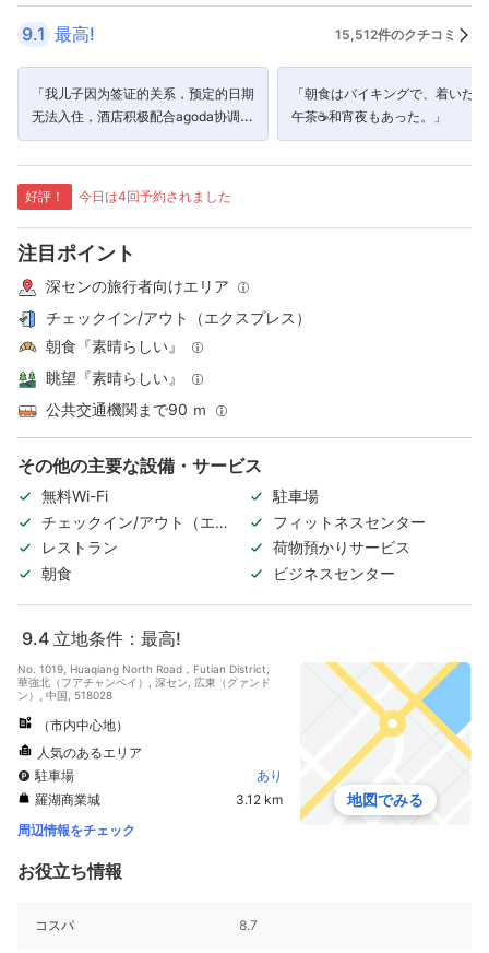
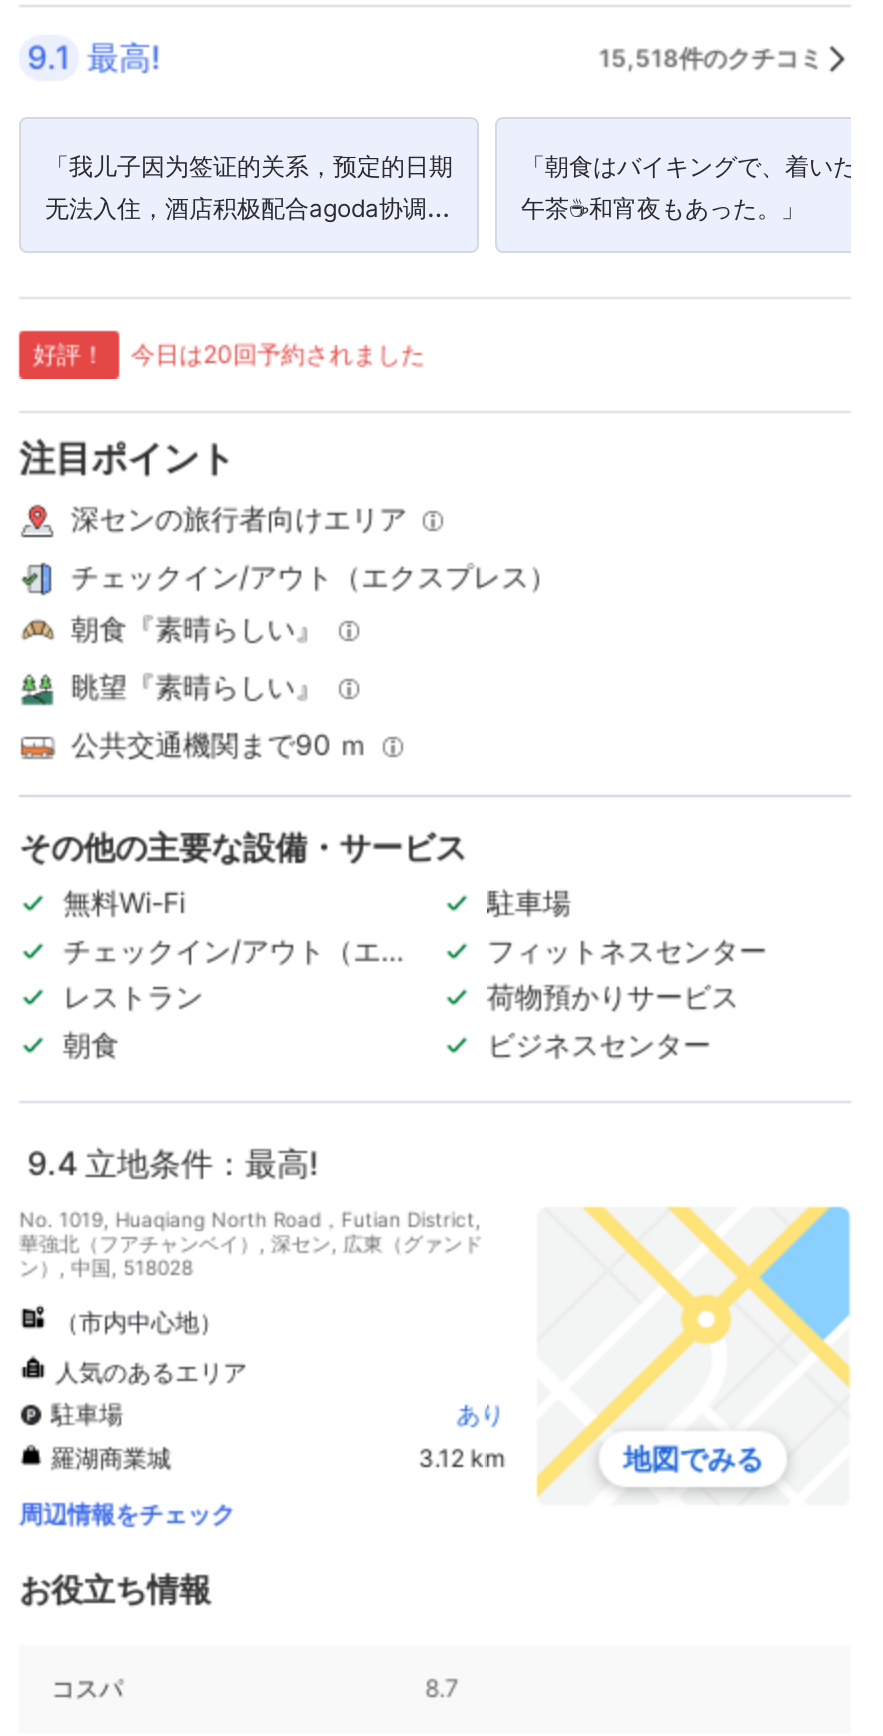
- 15,512件のクチコミ
+ 15,518件のクチコミ

- 今日は4回予約されました
+ 今日は20回予約されました
